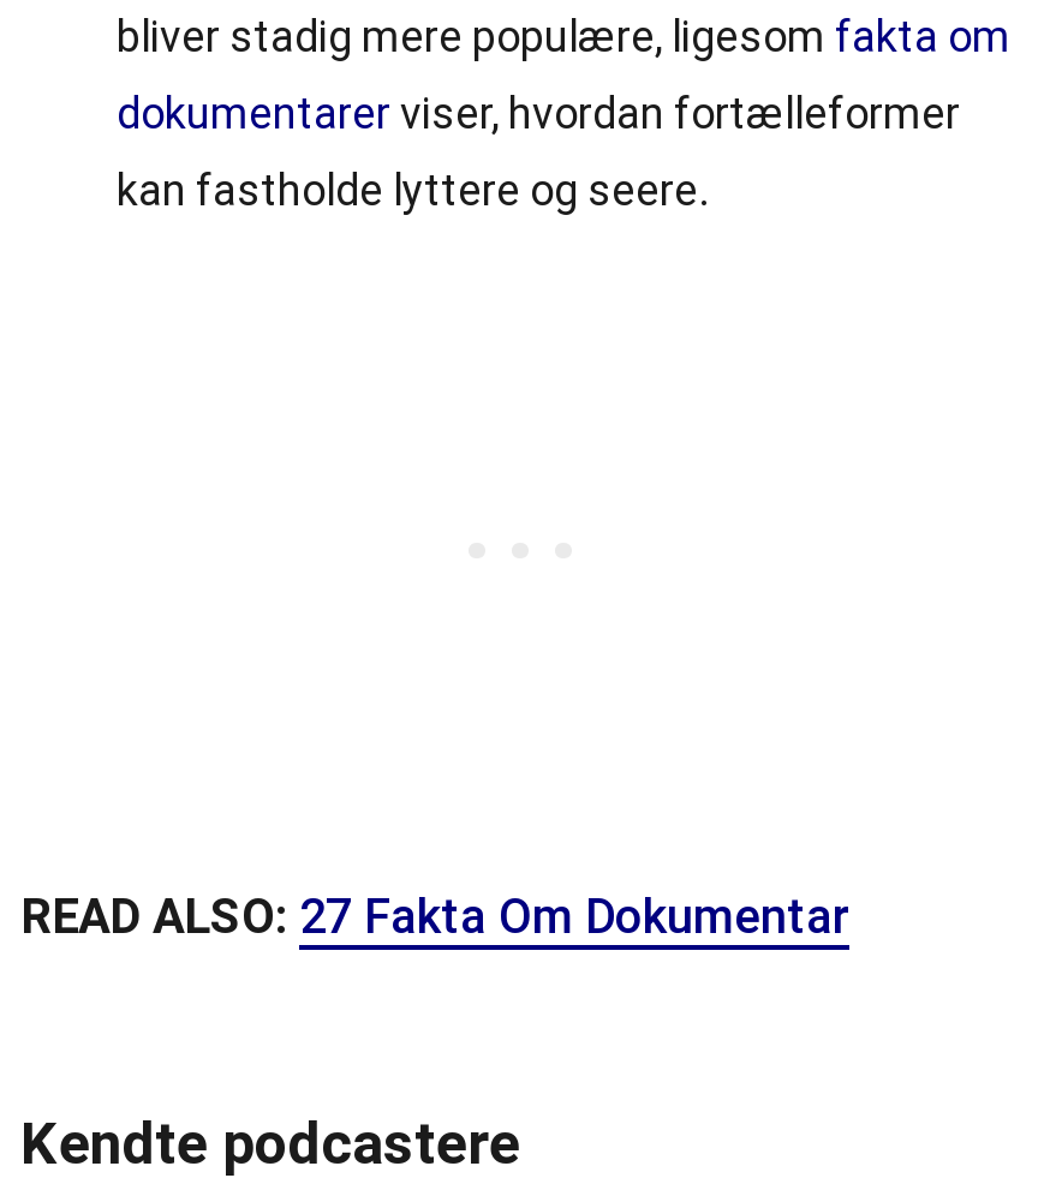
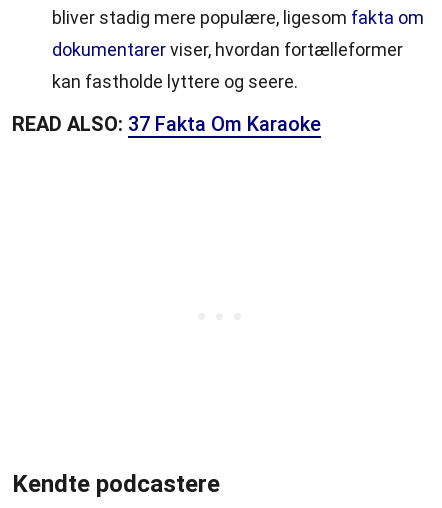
- READ ALSO: 27 Fakta Om Dokumentar
+ READ ALSO: 37 Fakta Om Karaoke
